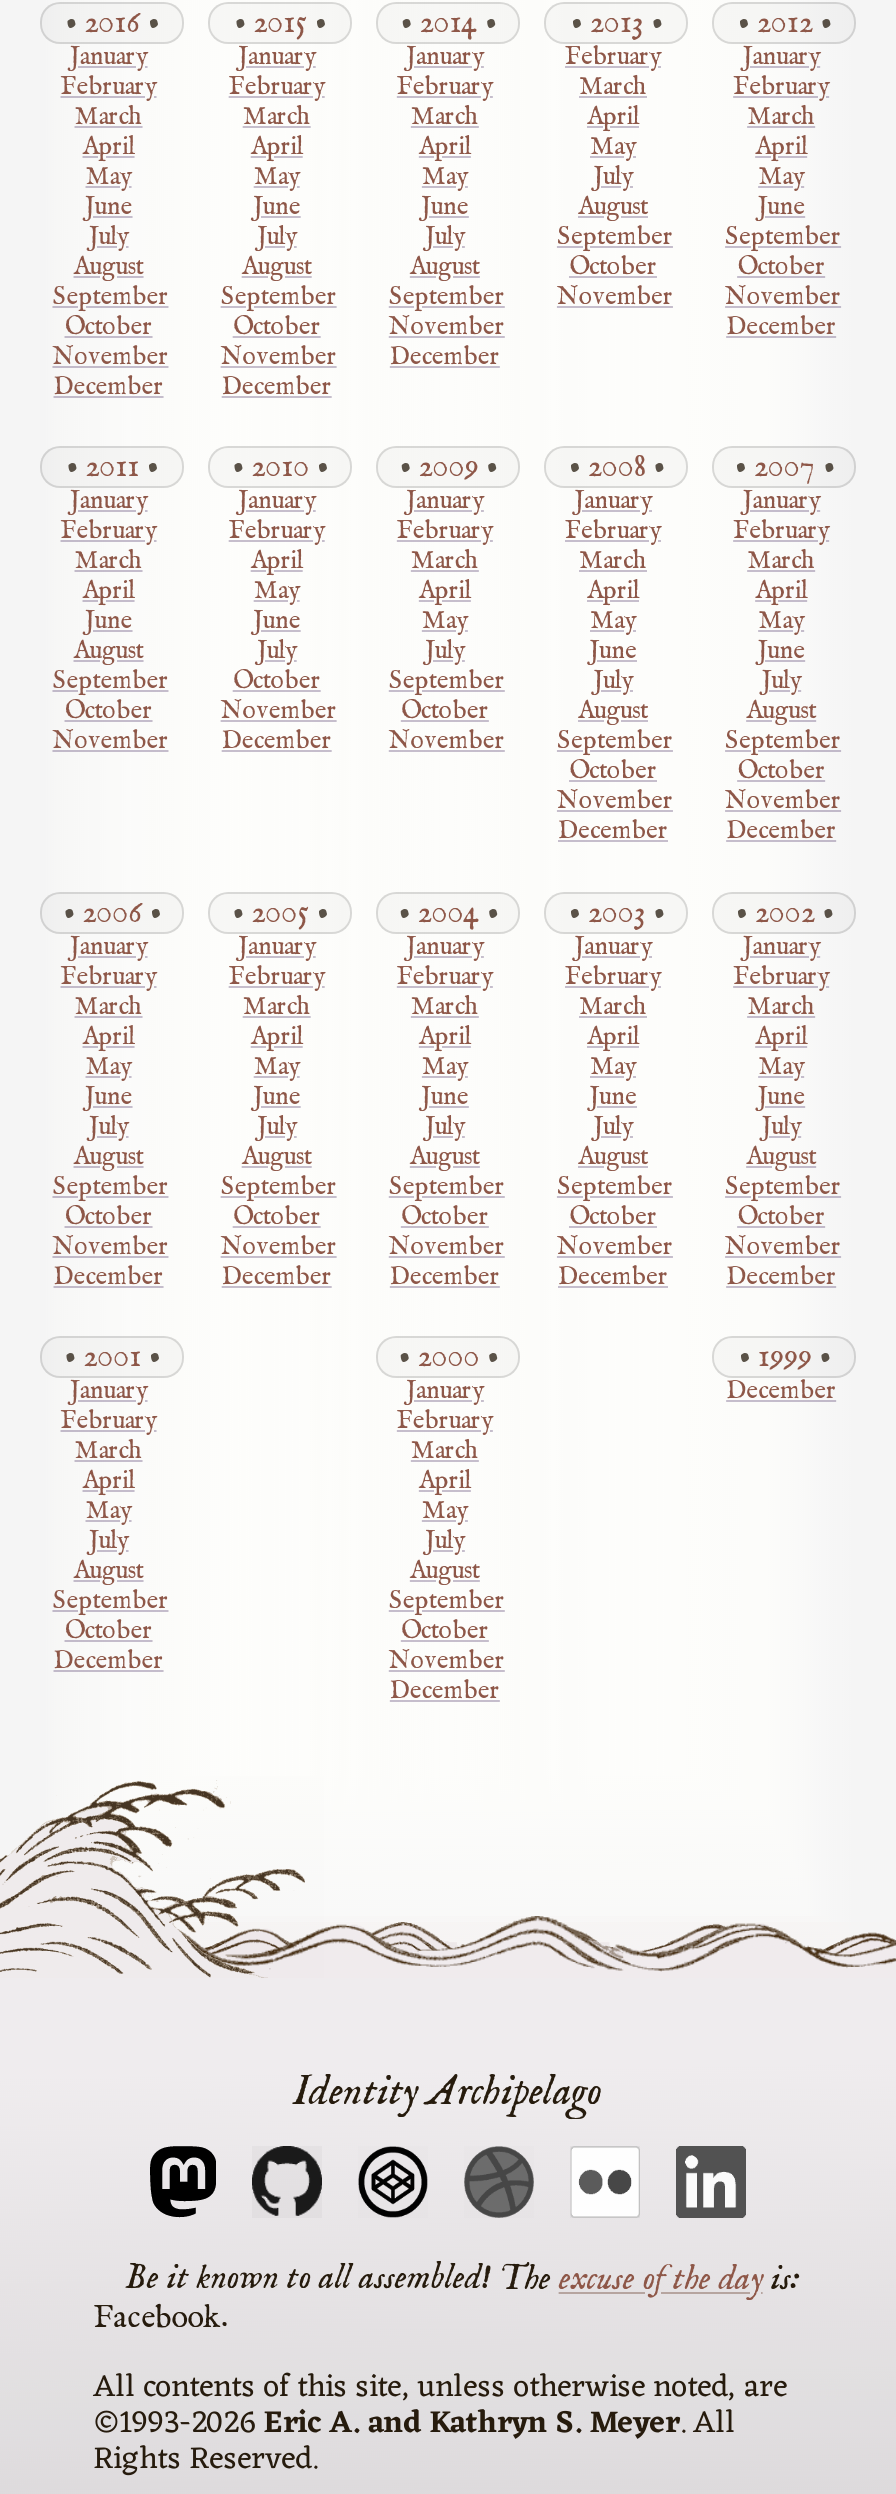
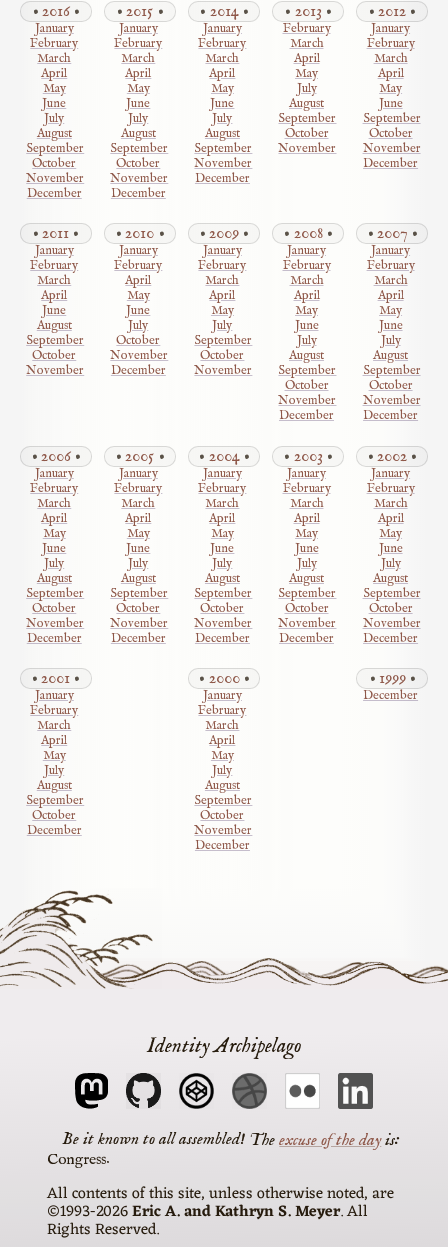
- Facebook
+ Congress
